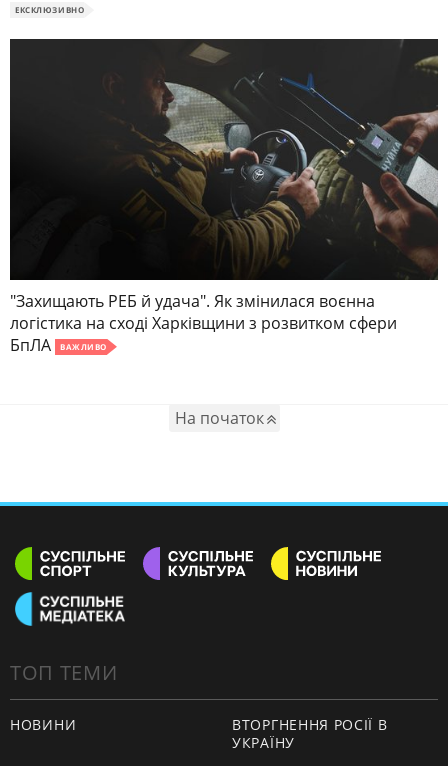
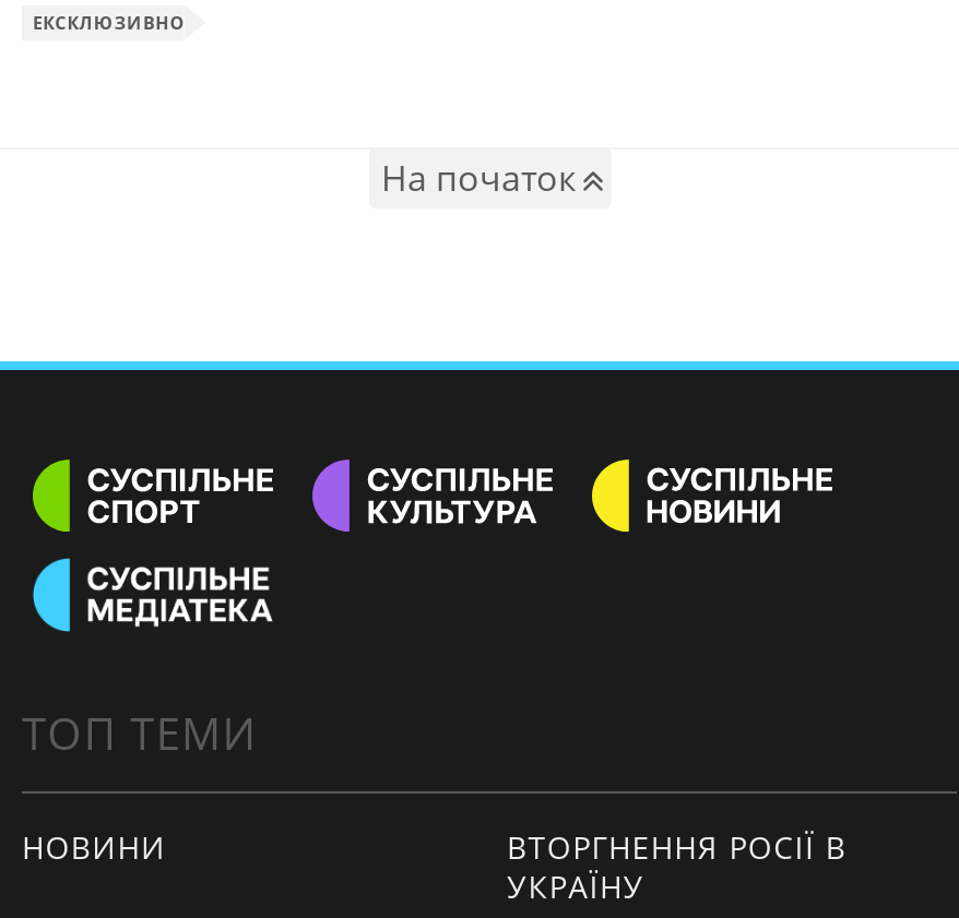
- [image]
- "Захищають РЕБ й удача". Як змінилася воєнна
- логістика на сході Харківщини з розвитком сфери
- БпЛА
- ВАЖЛИВО
